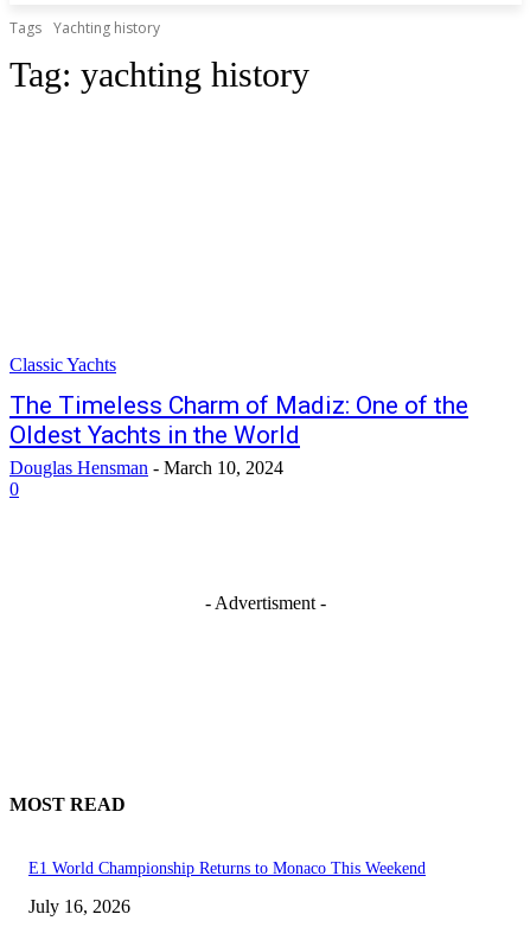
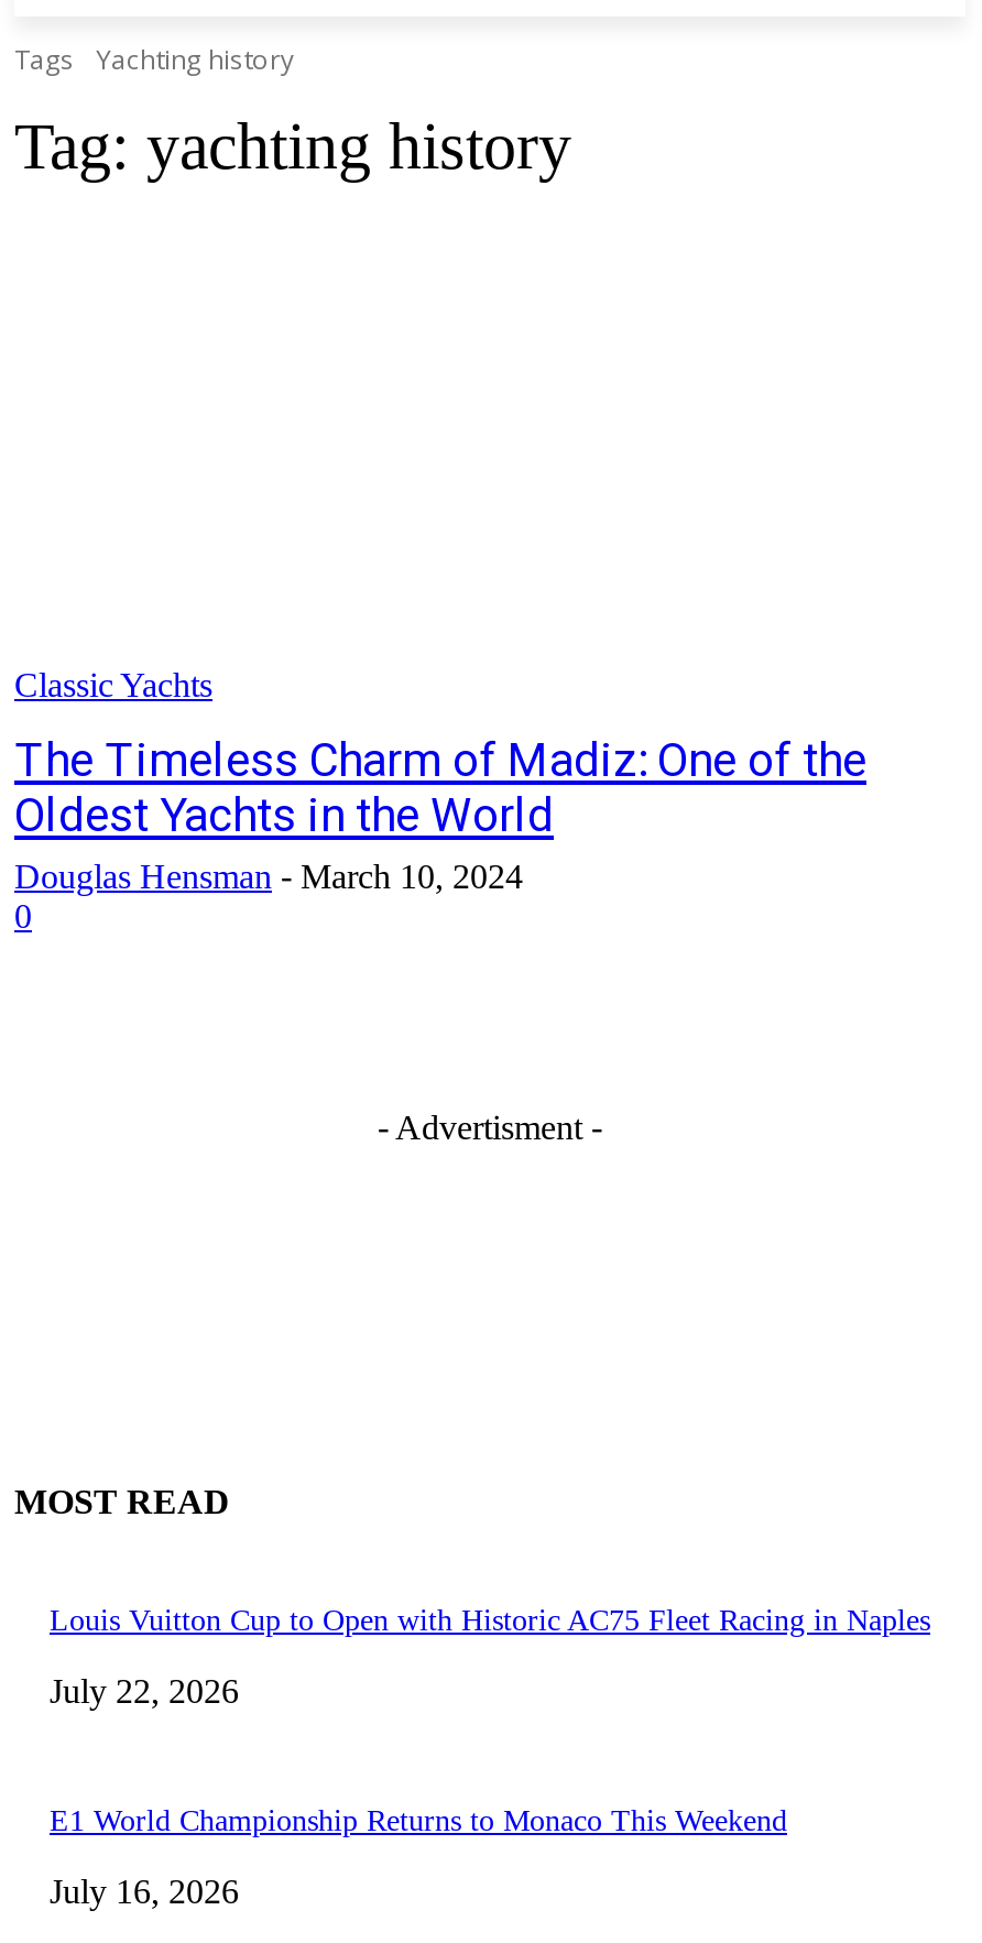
+ Louis Vuitton Cup to Open with Historic AC75 Fleet Racing in Naples
+ July 22, 2026
